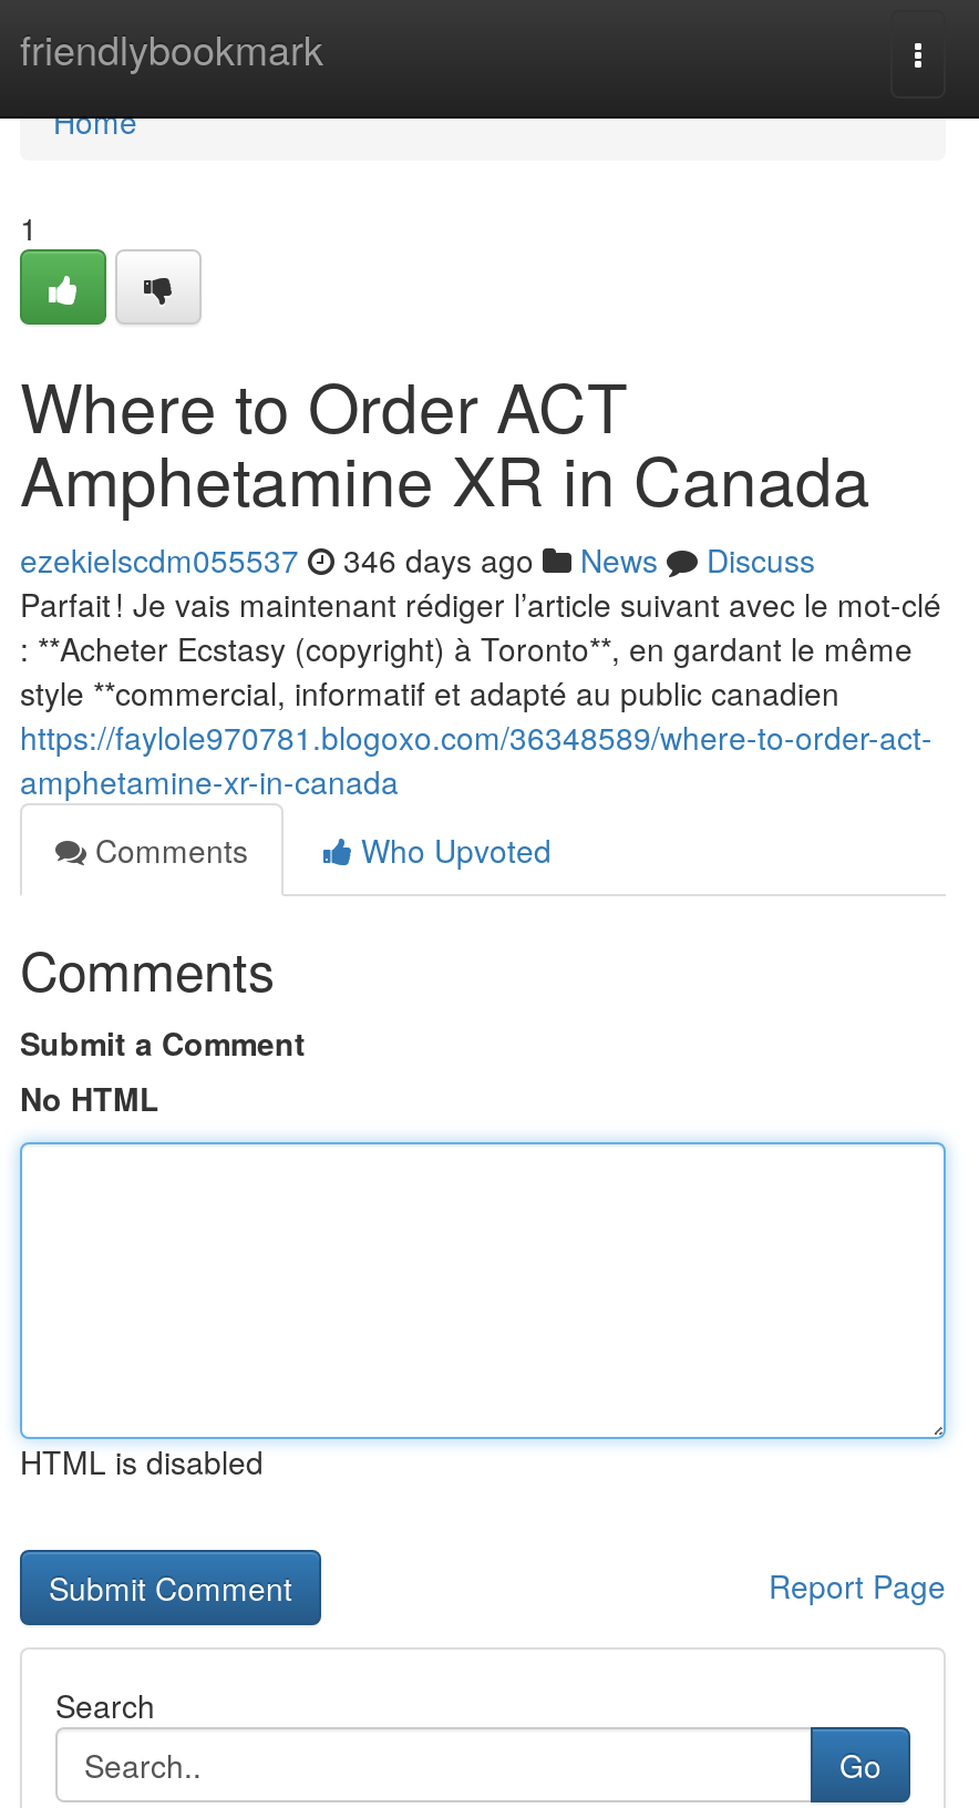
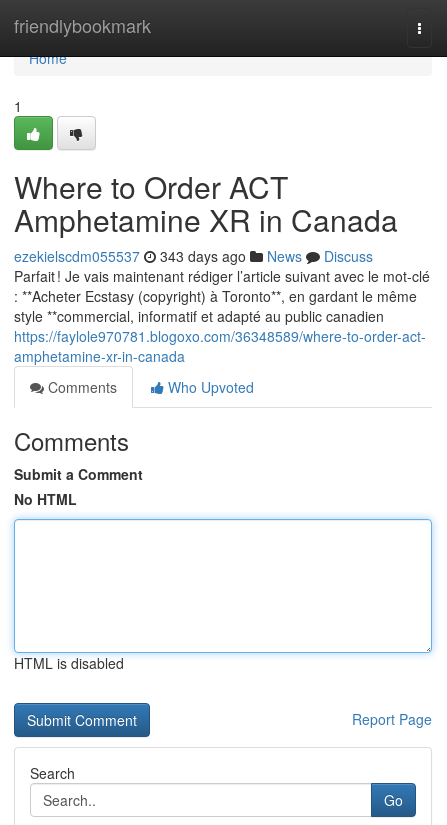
- ezekielscdm055537 346 days ago News Discuss
+ ezekielscdm055537 343 days ago News Discuss
